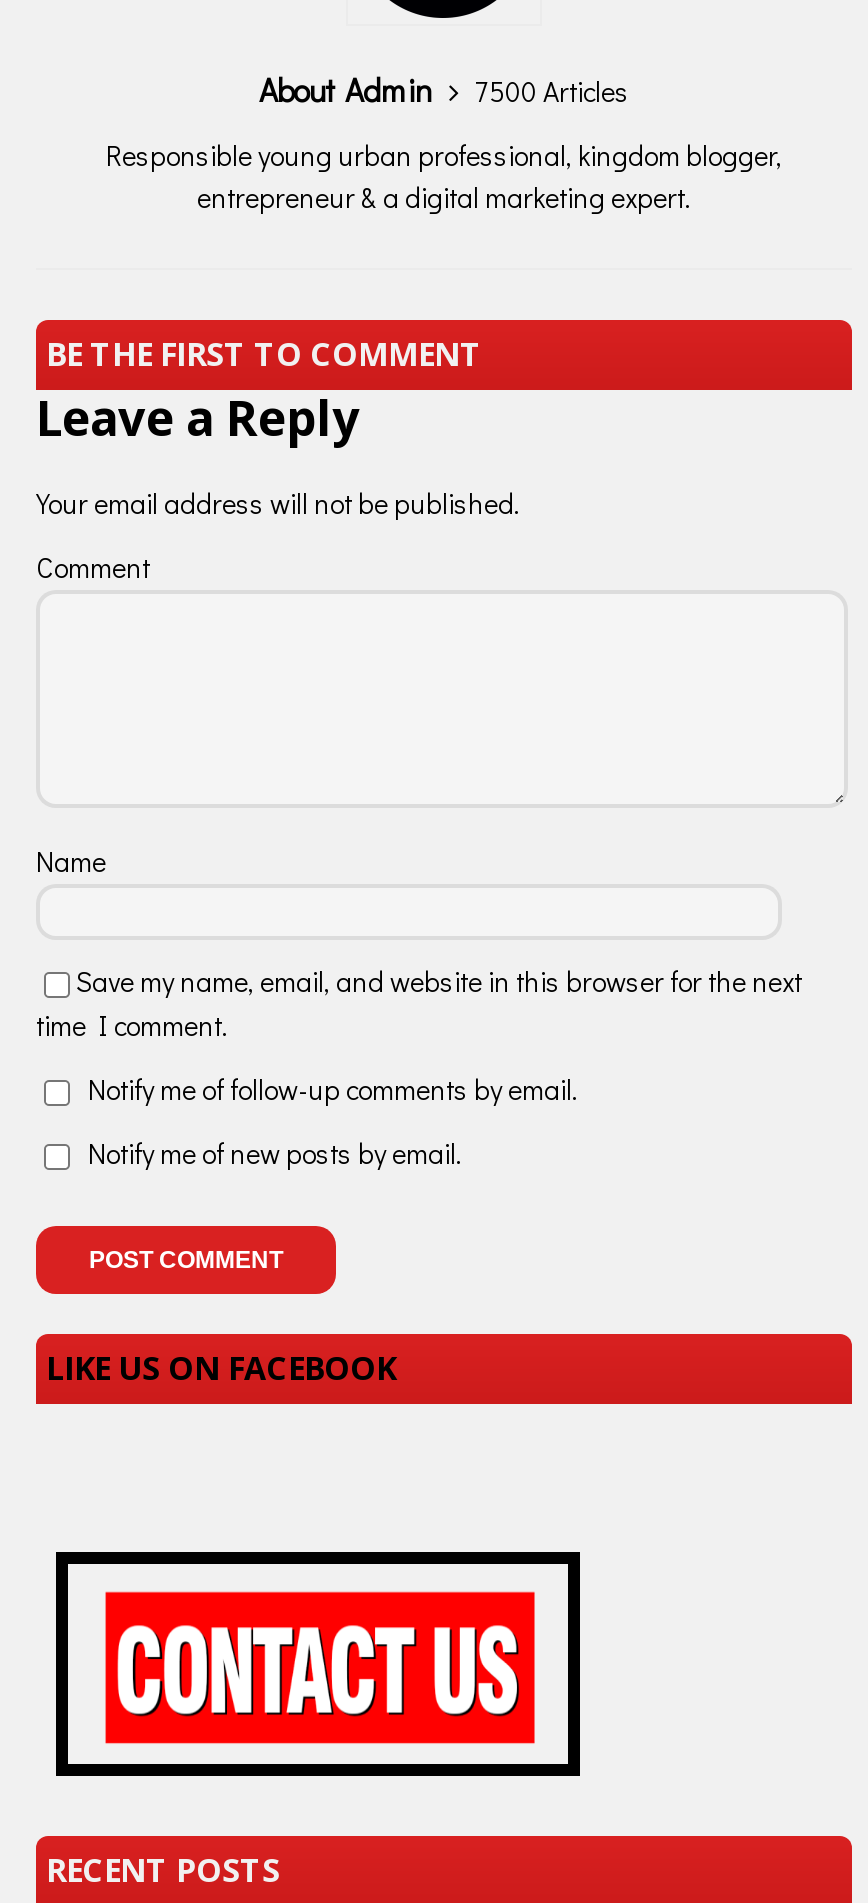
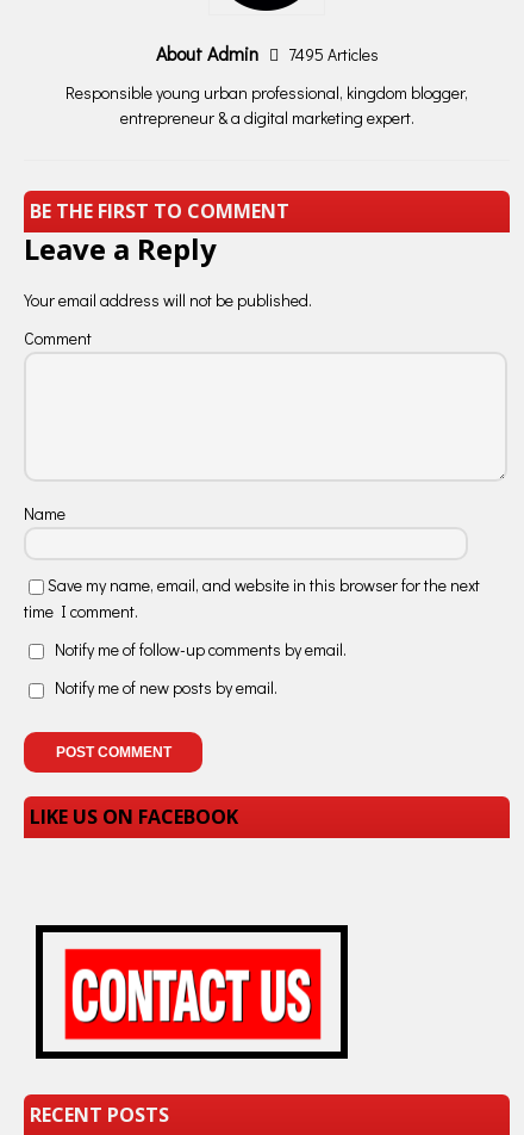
- About Admin 7500 Articles
+ About Admin 7495 Articles
